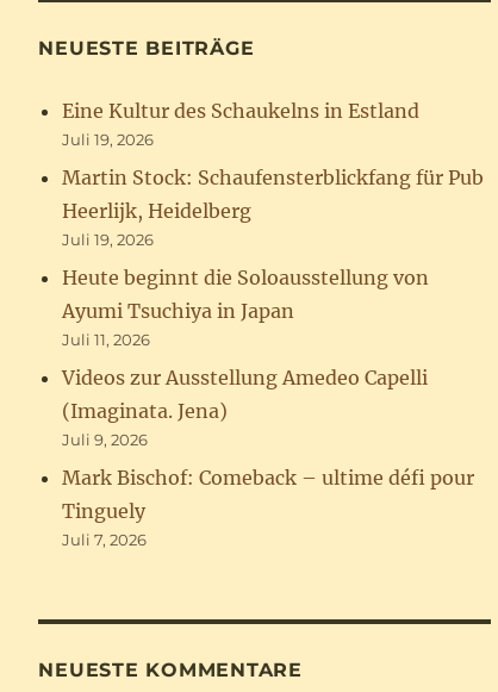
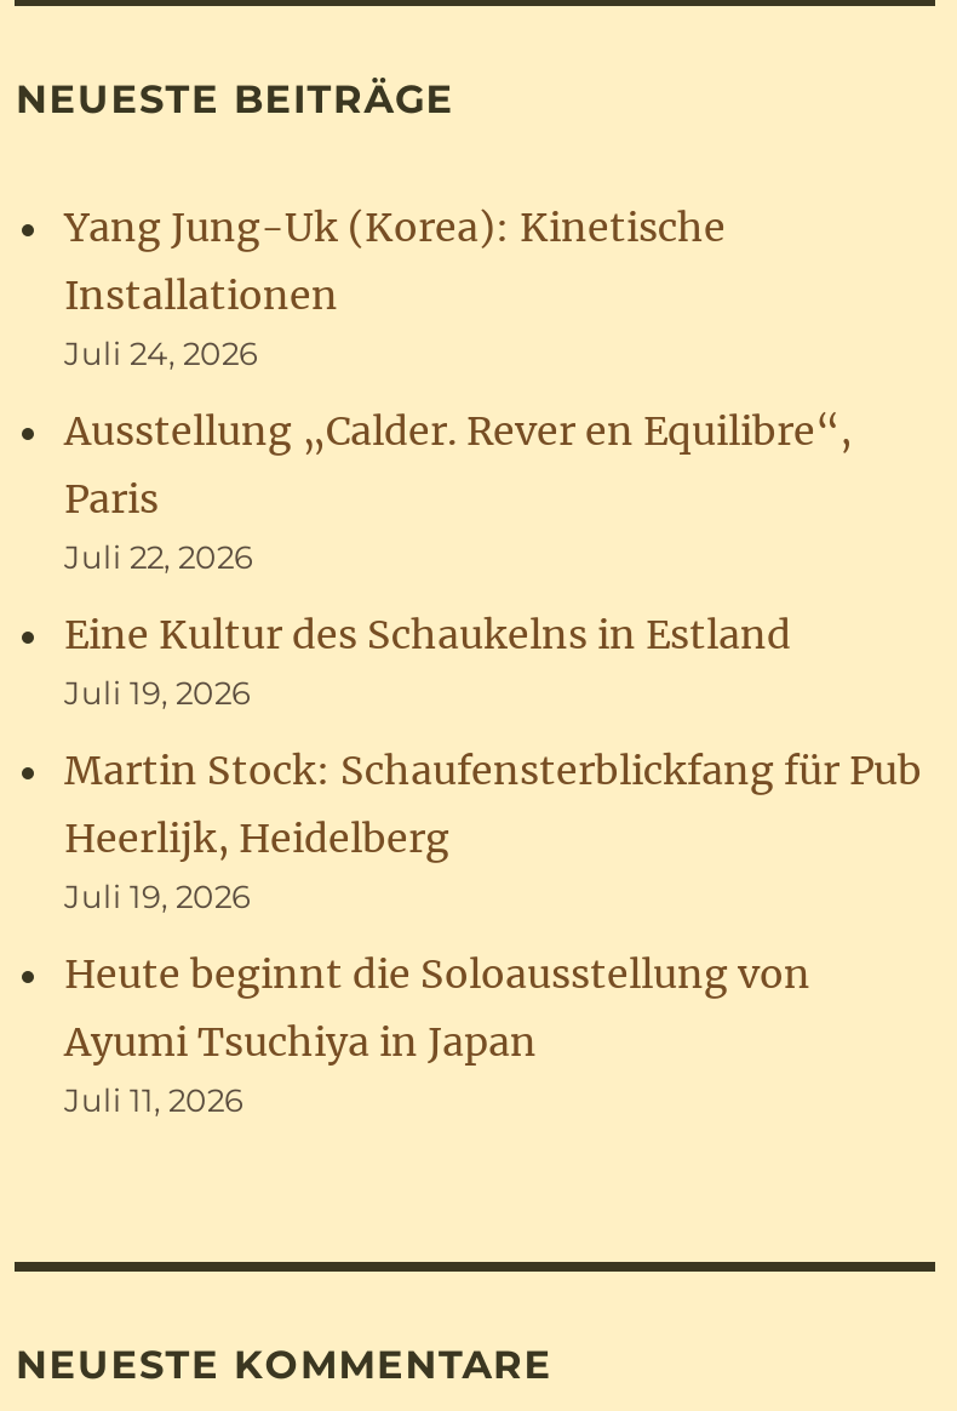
+ Yang Jung-Uk (Korea): Kinetische
+ Installationen
+ Juli 24, 2026
+ Ausstellung „Calder. Rever en Equilibre“,
+ Paris
+ Juli 22, 2026

moved down: Eine Kultur des Schaukelns in Estland | Juli 19, 2026 | Martin Stock: Schaufensterblickfang für Pub | Heerlijk, Heidelberg | Juli 19, 2026 | Heute beginnt die Soloausstellung von | Ayumi Tsuchiya in Japan | Juli 11, 2026

- Videos zur Ausstellung Amedeo Capelli
- (Imaginata. Jena)
- Juli 9, 2026
- Mark Bischof: Comeback – ultime défi pour
- Tinguely
- Juli 7, 2026
